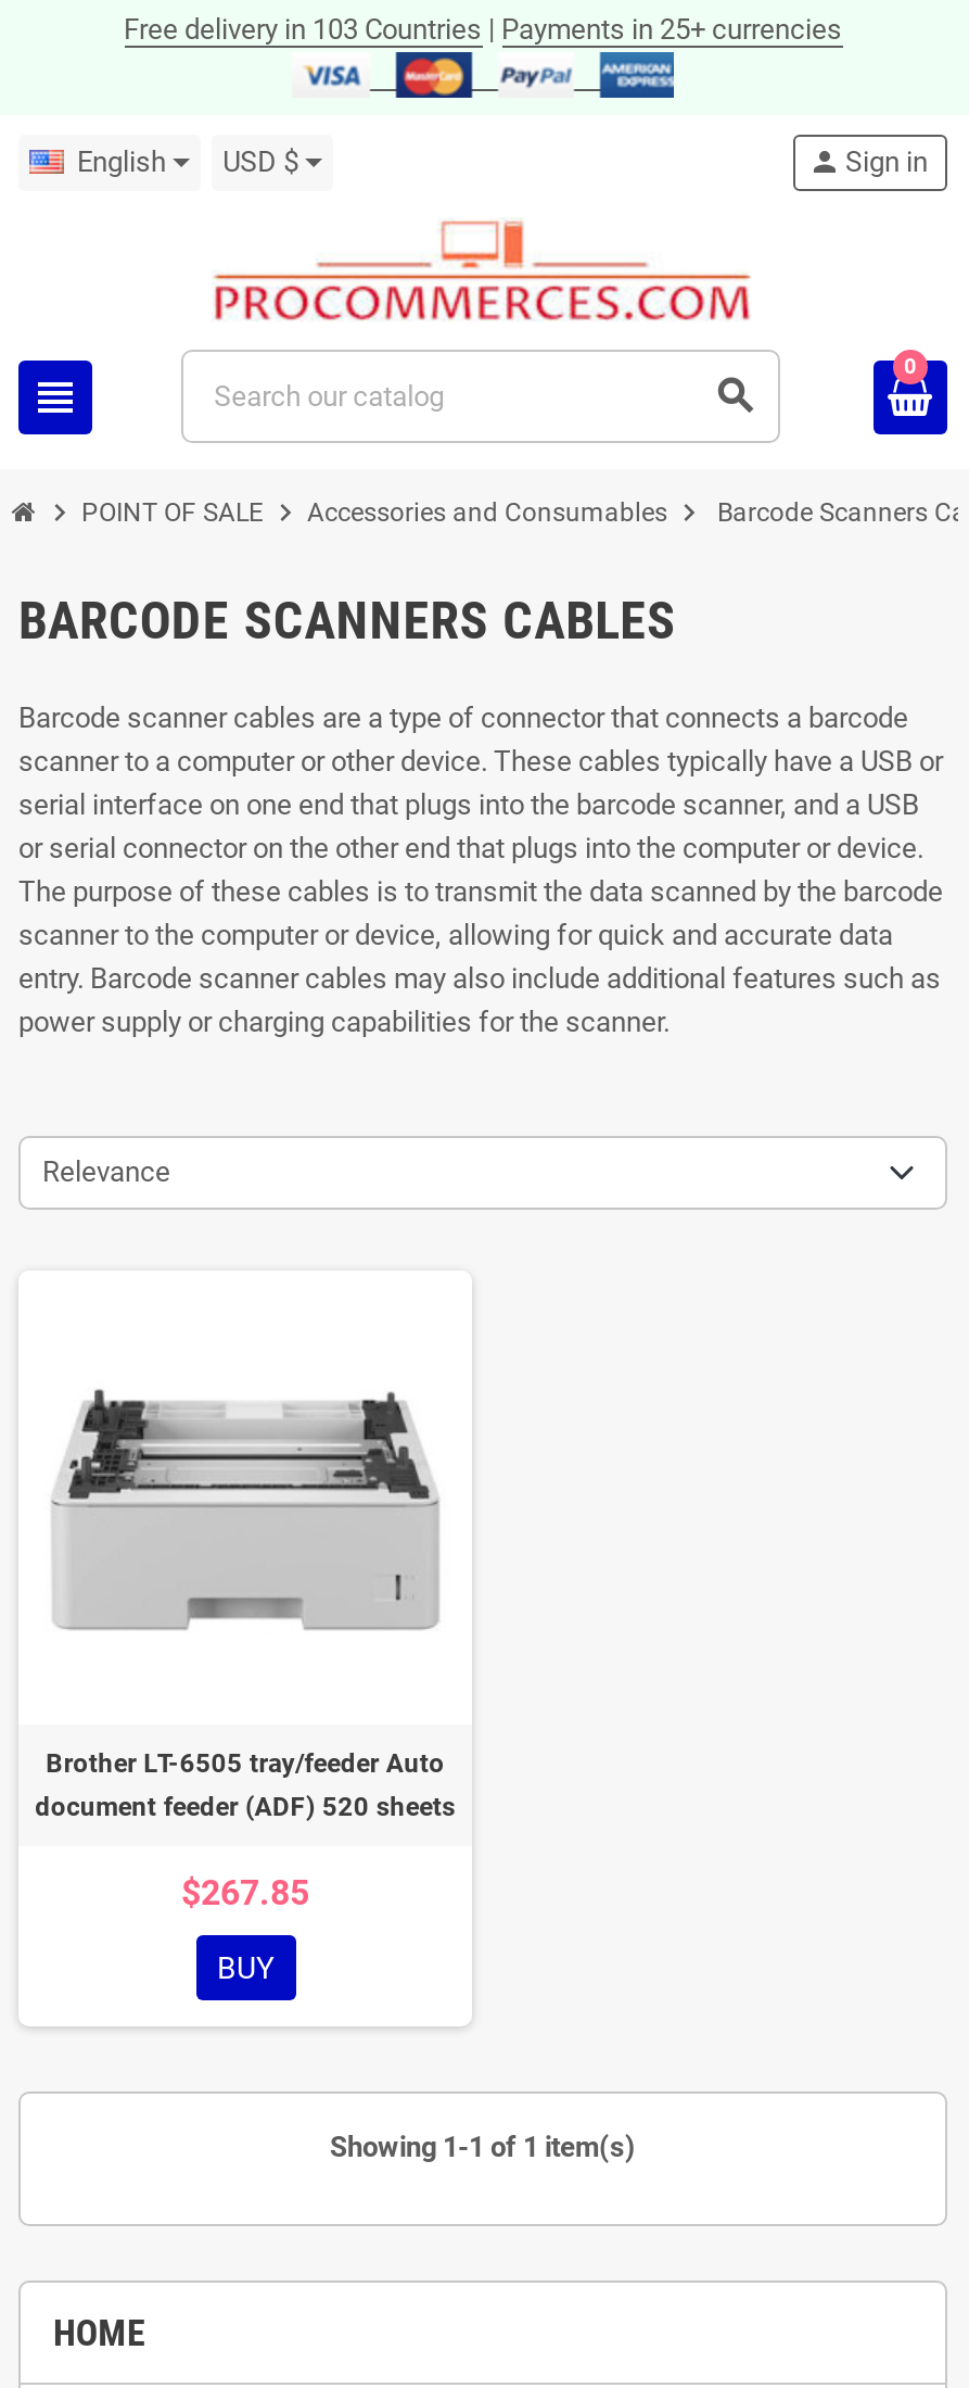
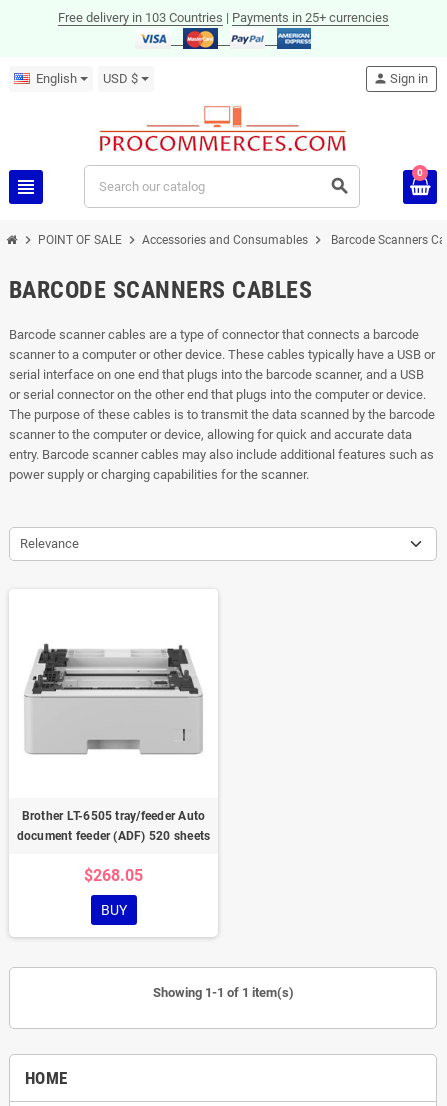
- $267.85
+ $268.05
